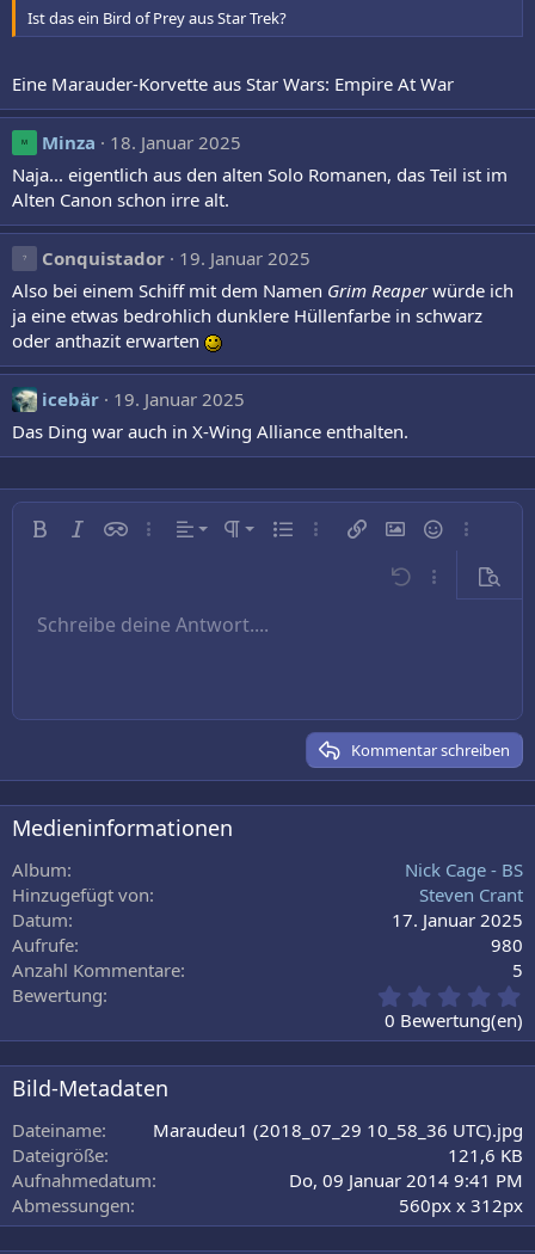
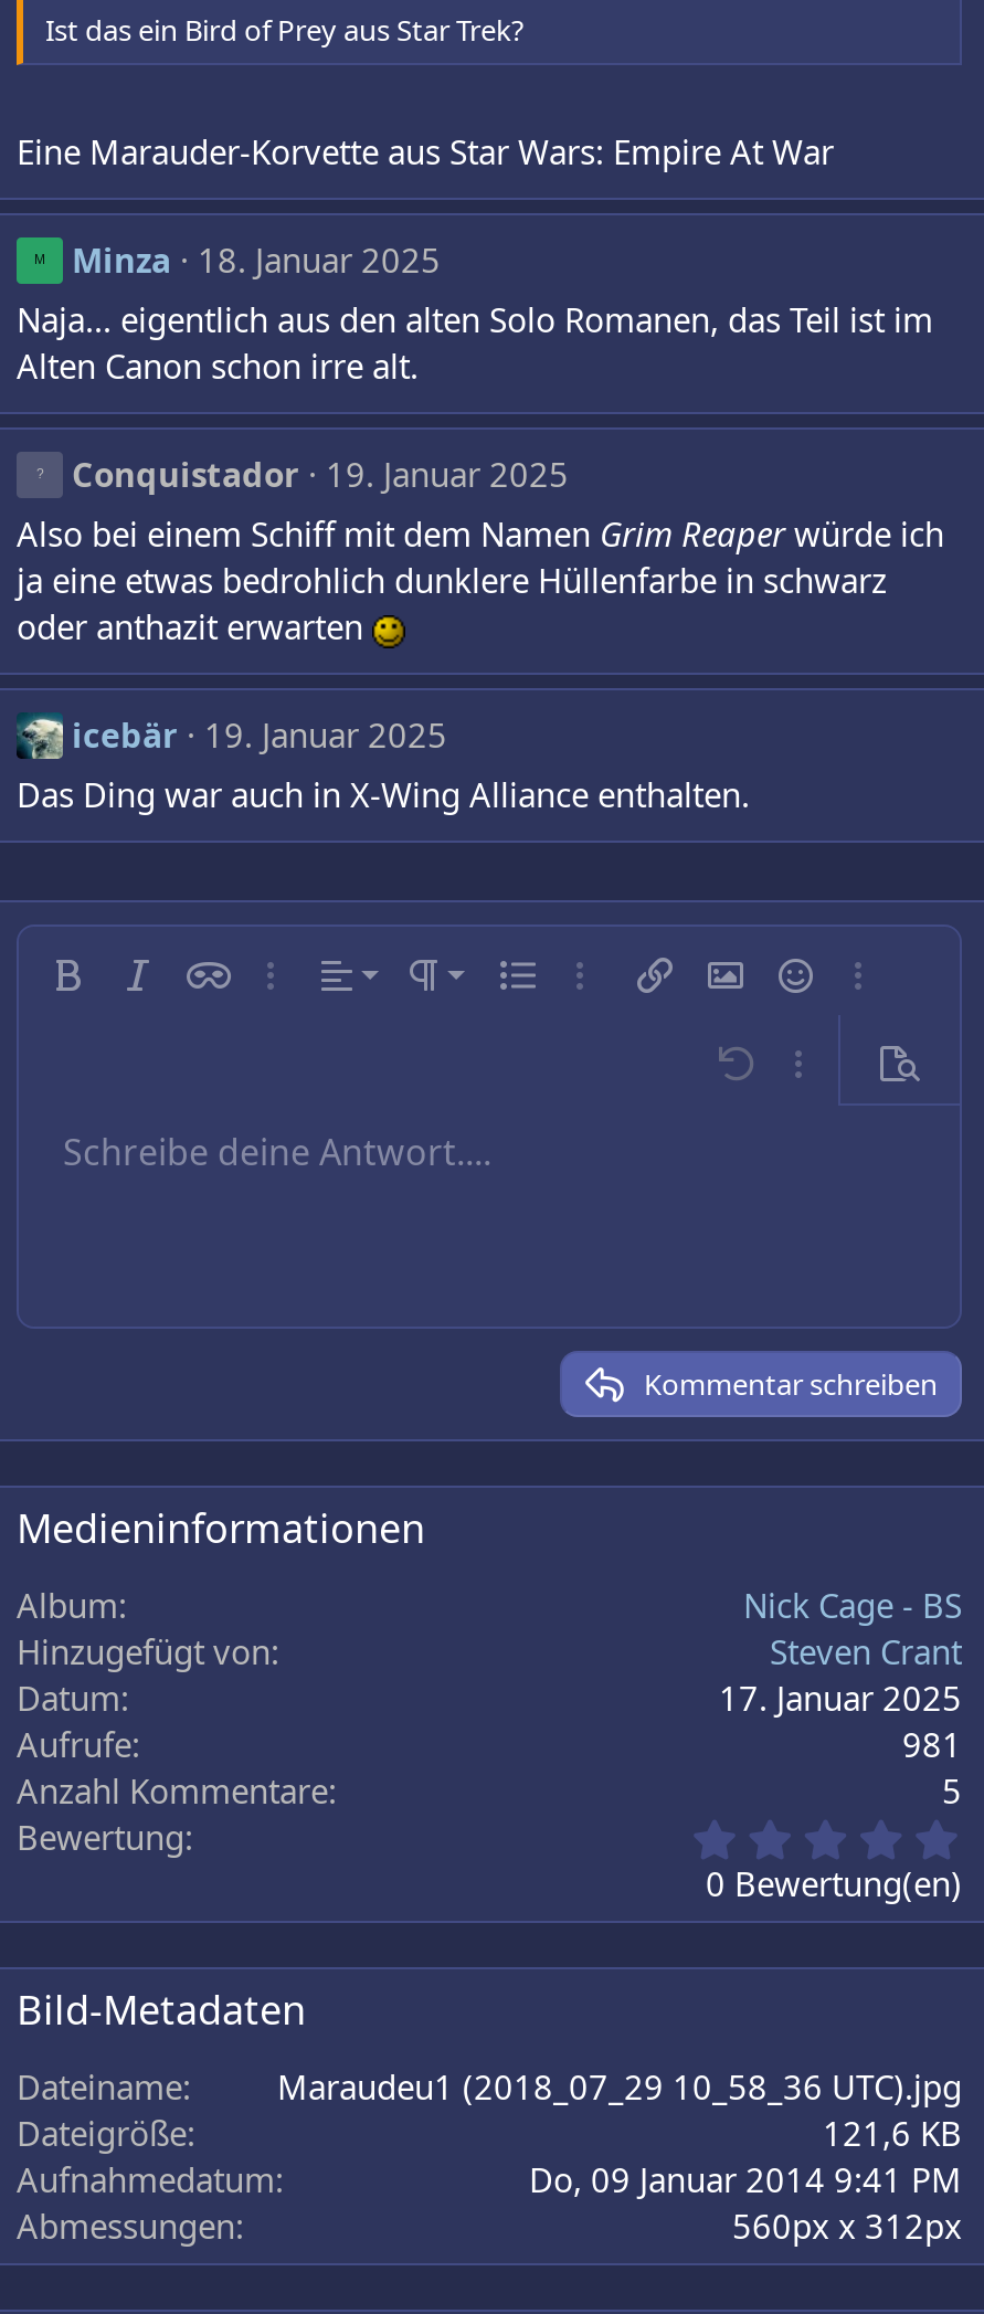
- 980
+ 981
